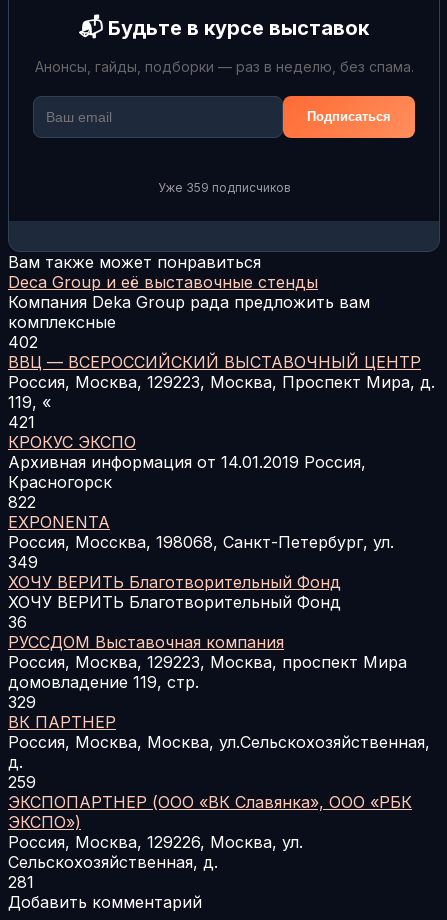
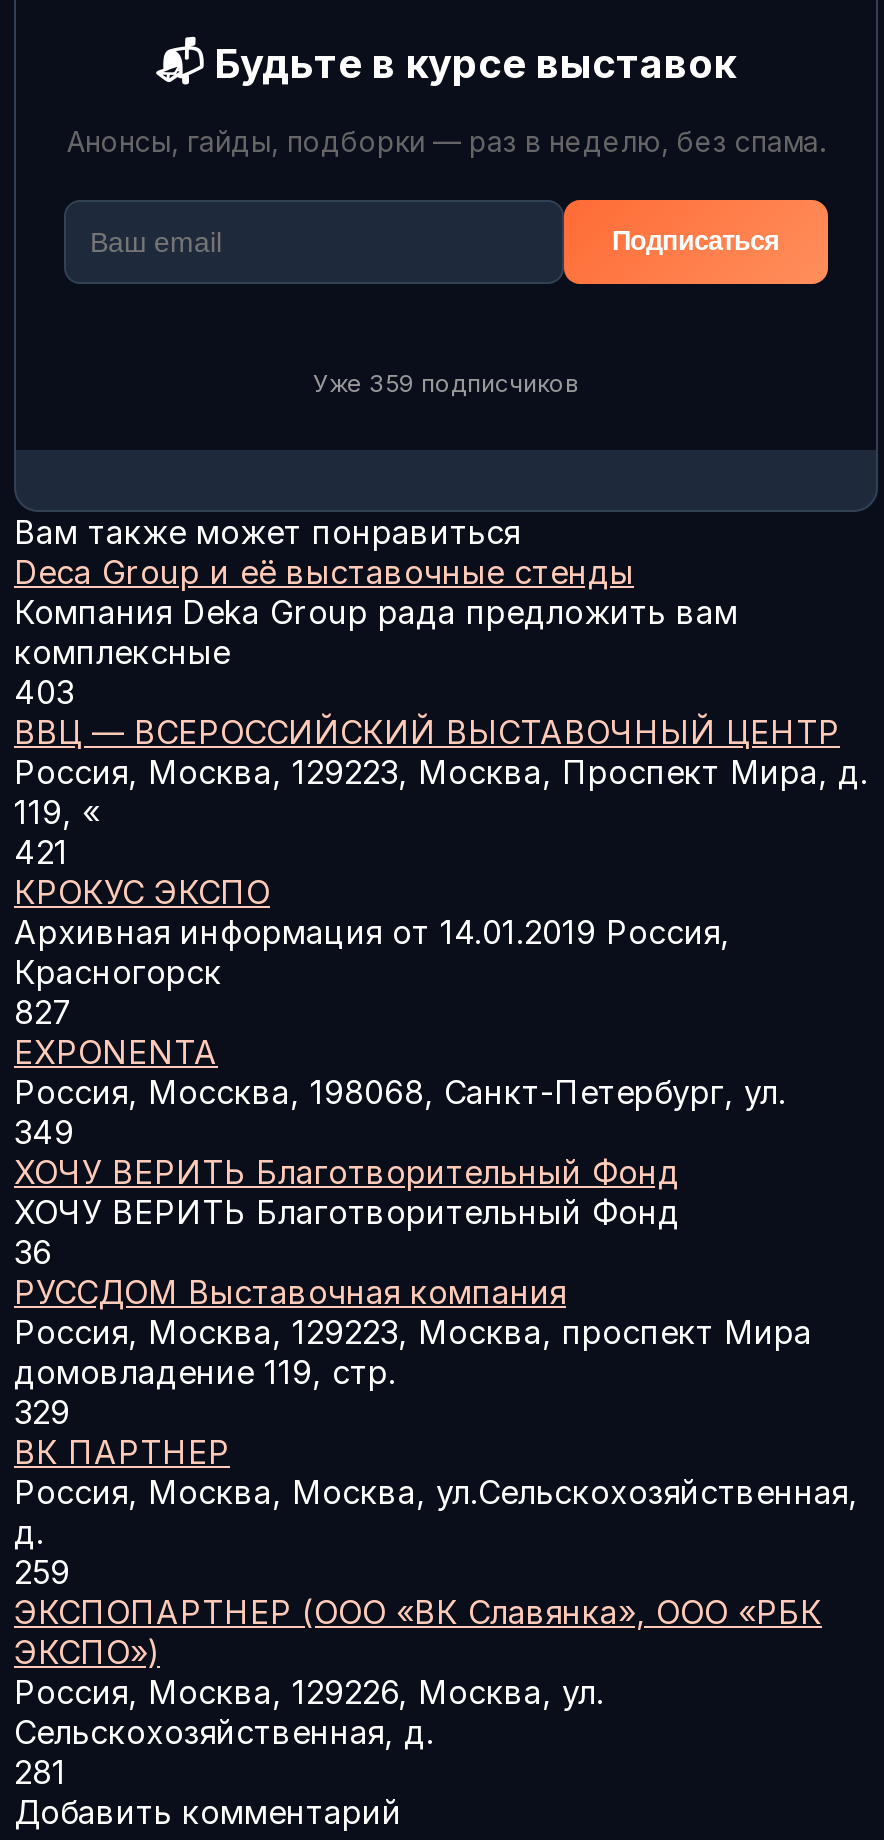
- 402
+ 403

- 822
+ 827
